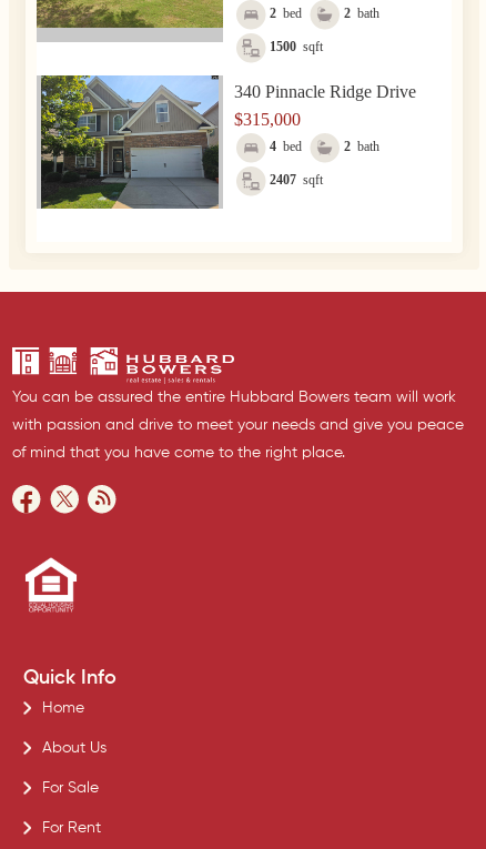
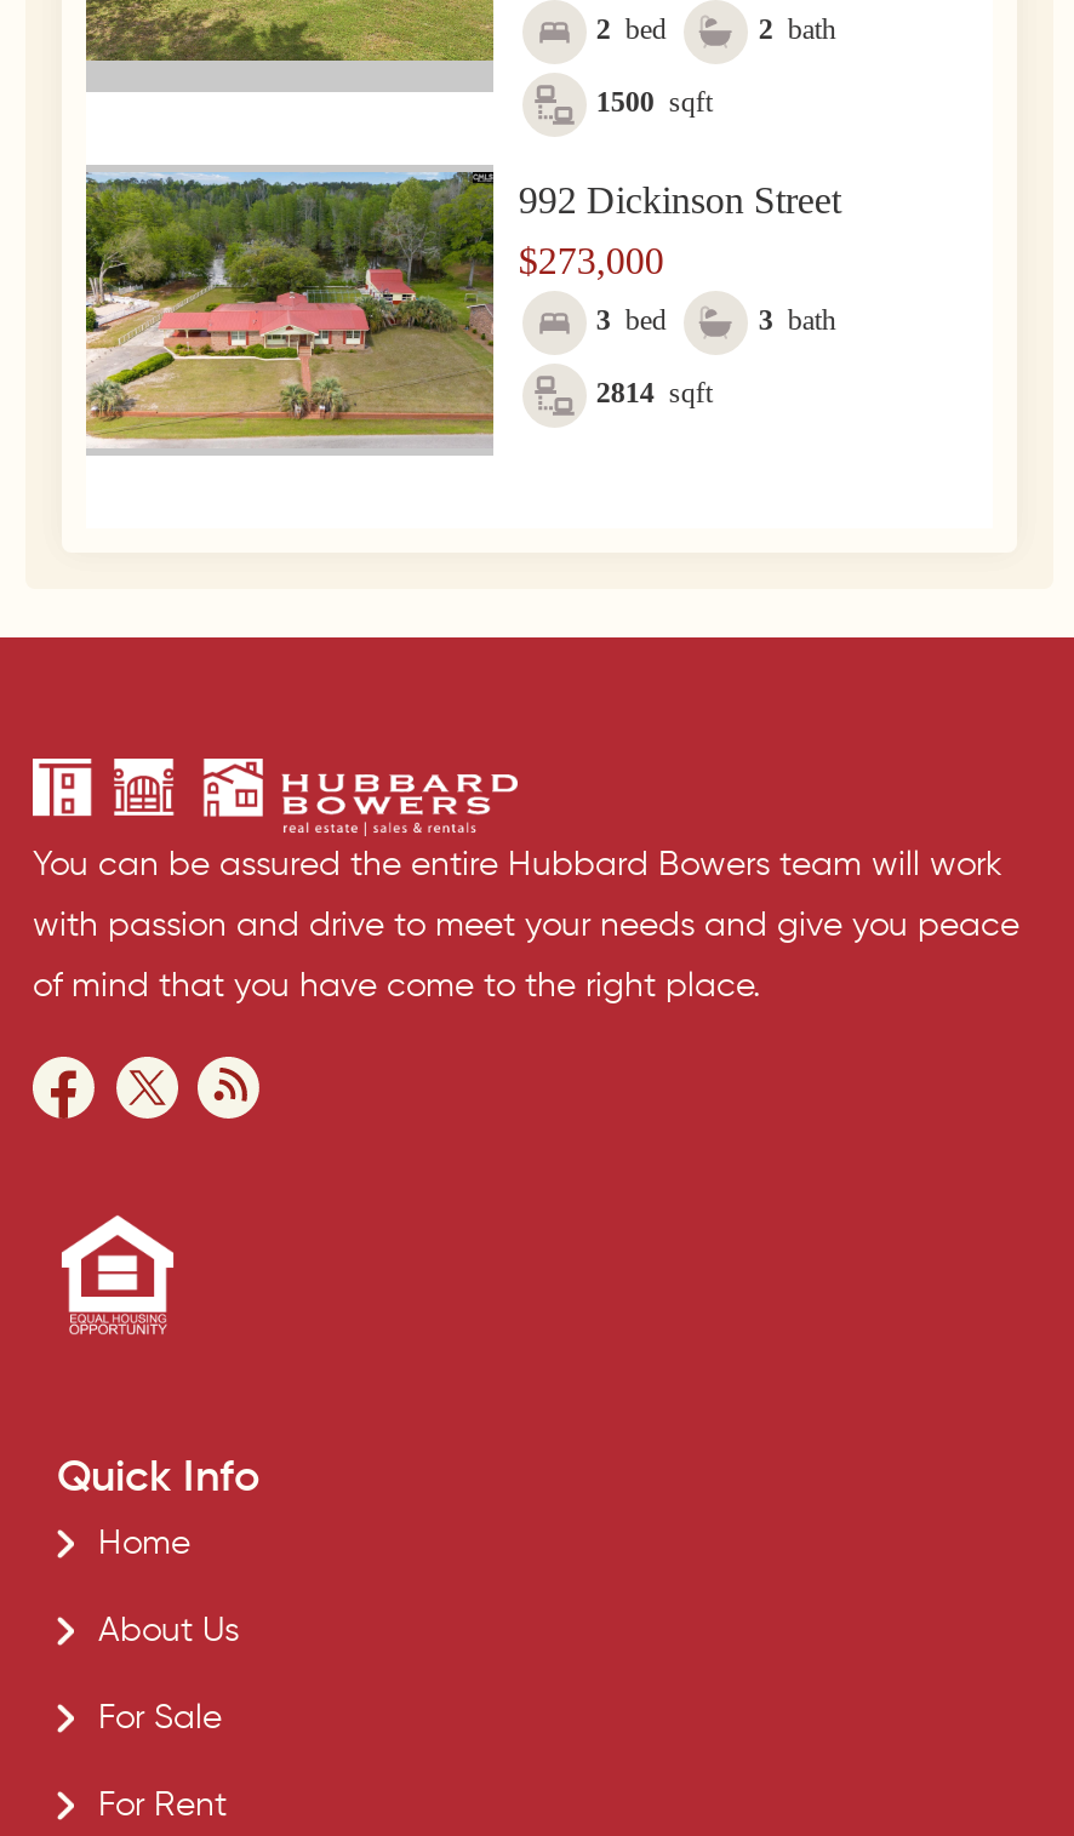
- [image]
- 340 Pinnacle Ridge Drive
+ [image]
+ 992 Dickinson Street

- $315,000
+ $273,000

- 4 bed
- 2 bath
+ 3 bed
+ 3 bath

- 2407 sqft
+ 2814 sqft
